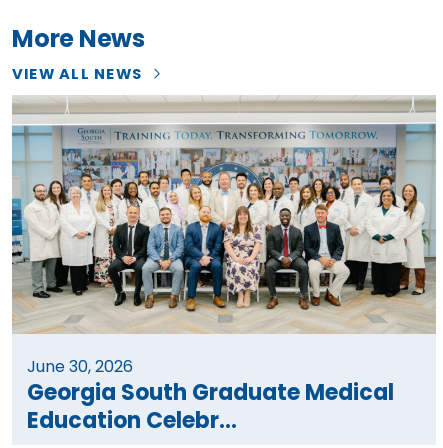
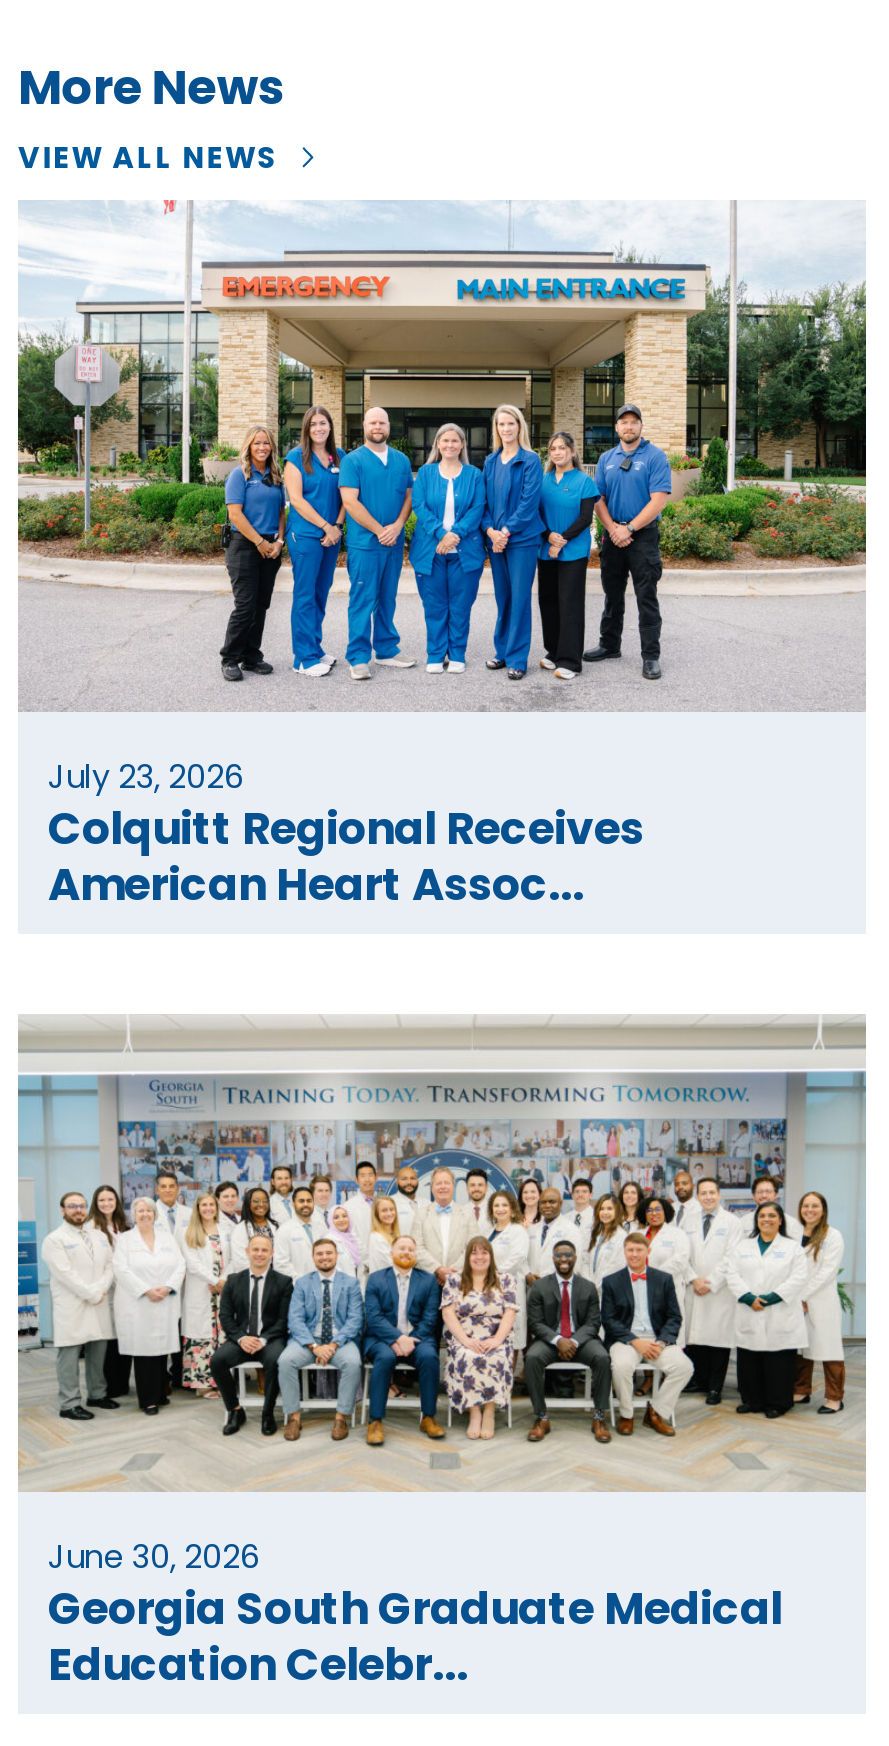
+ [image]
+ July 23, 2026
+ Colquitt Regional Receives
+ American Heart Assoc...
